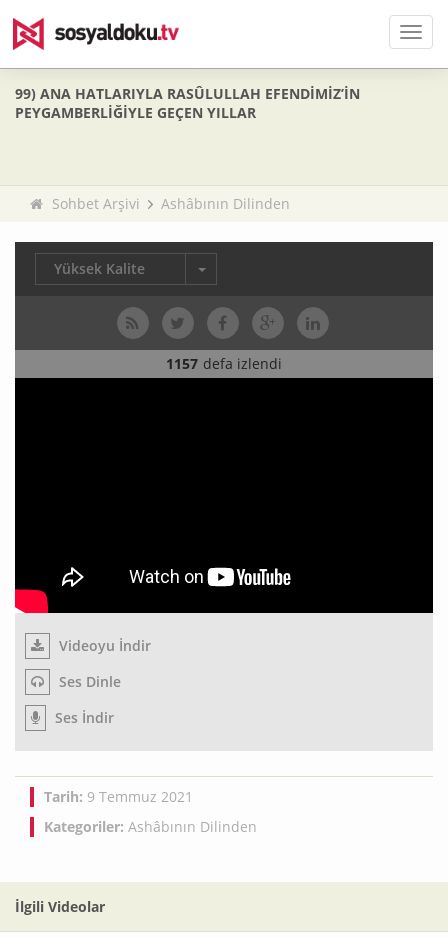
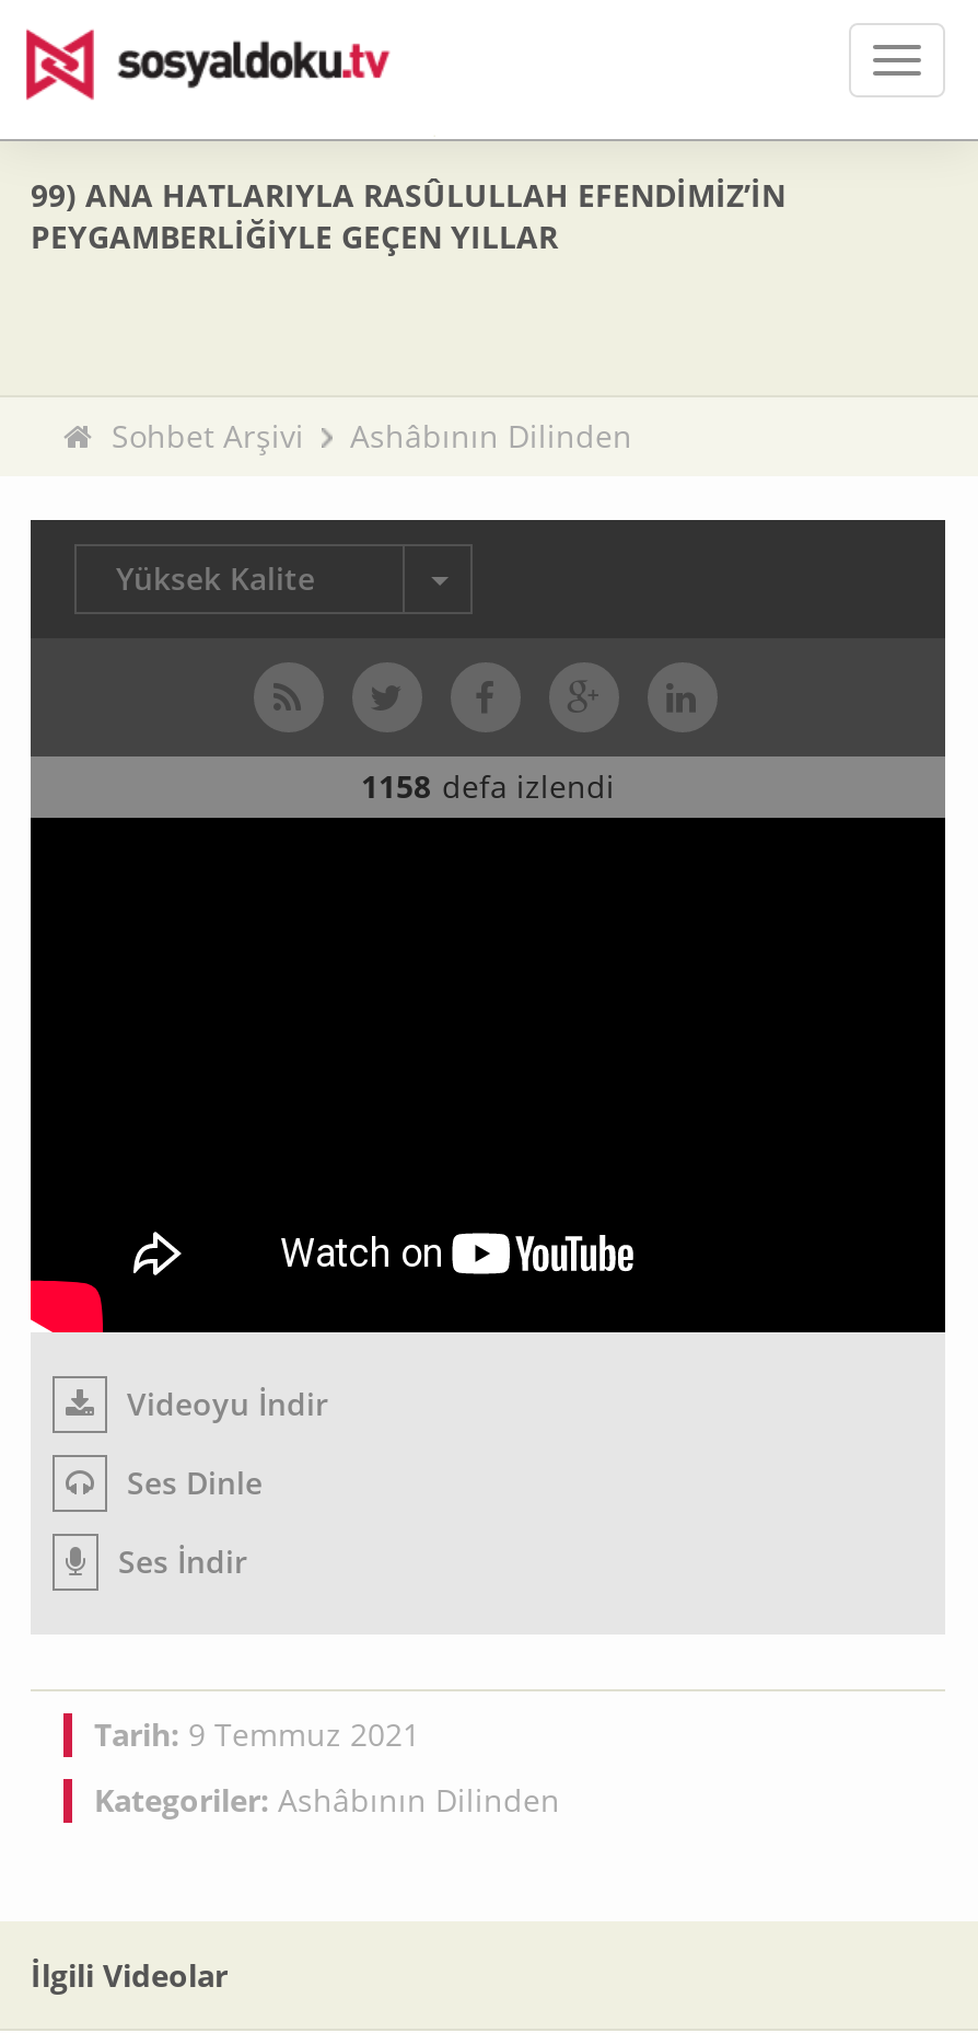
- 1157 defa izlendi
+ 1158 defa izlendi
